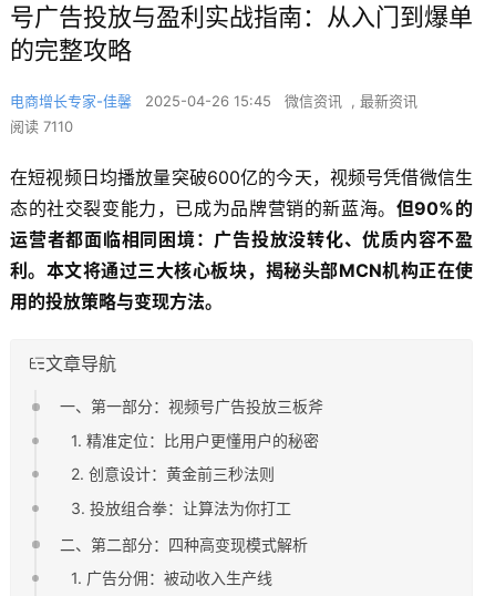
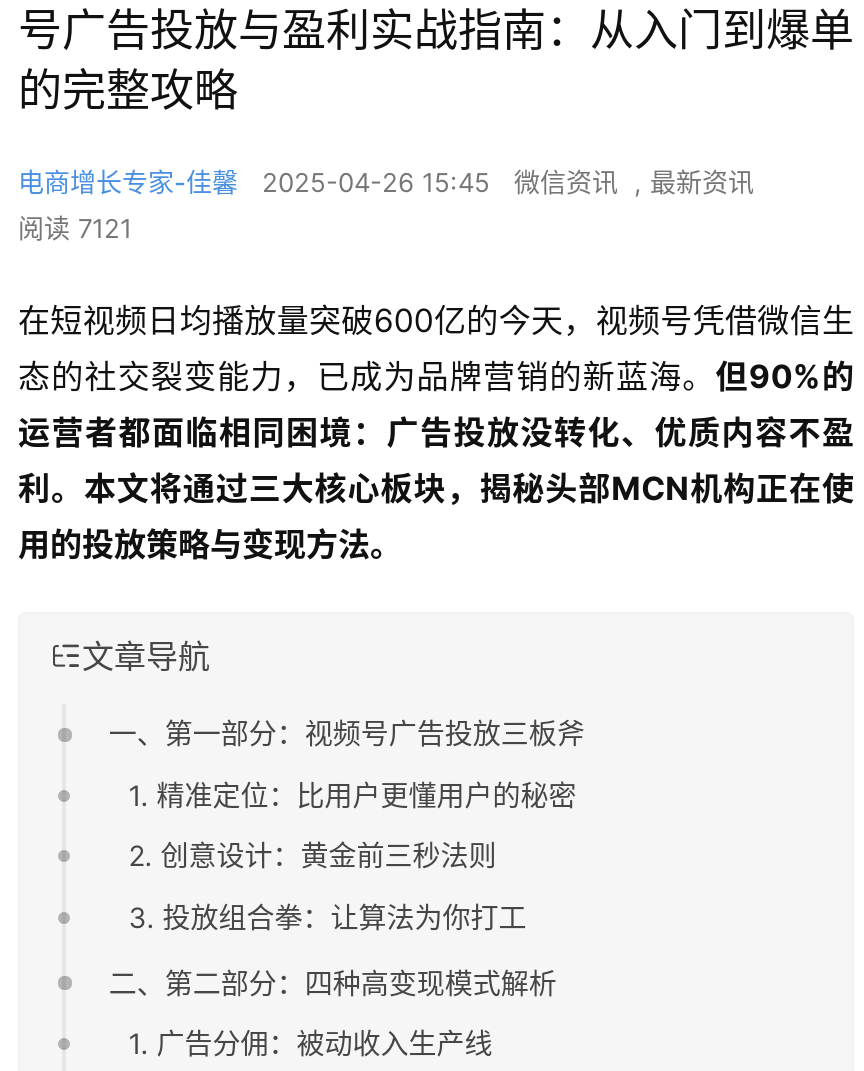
- 阅读 7110
+ 阅读 7121
